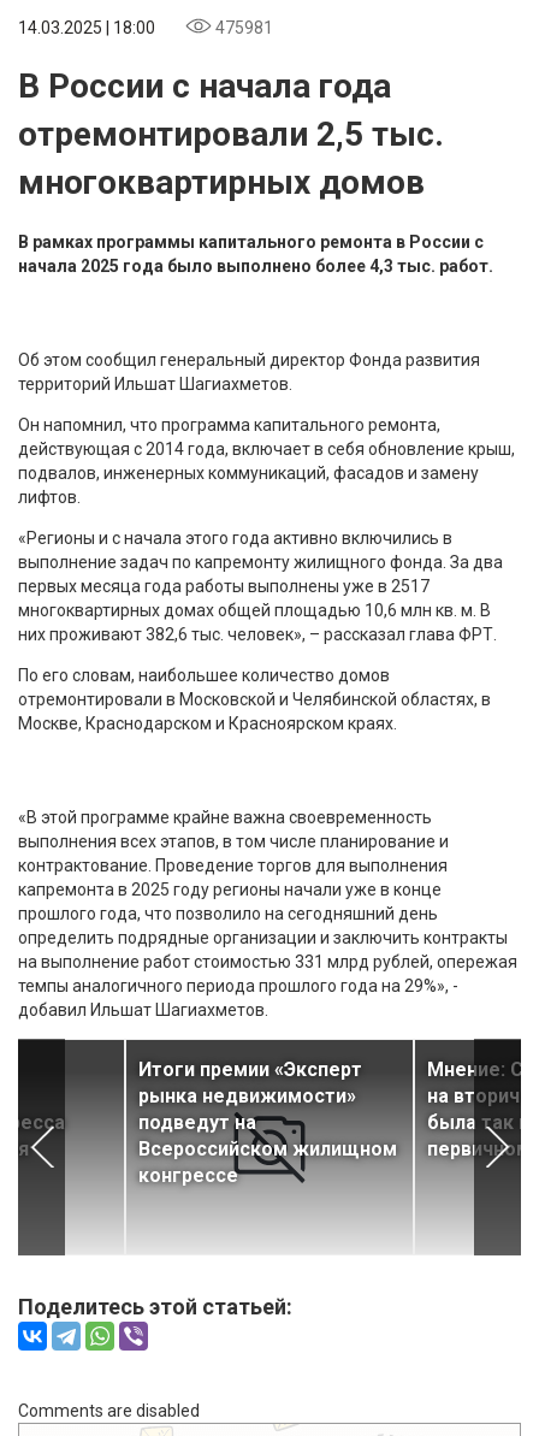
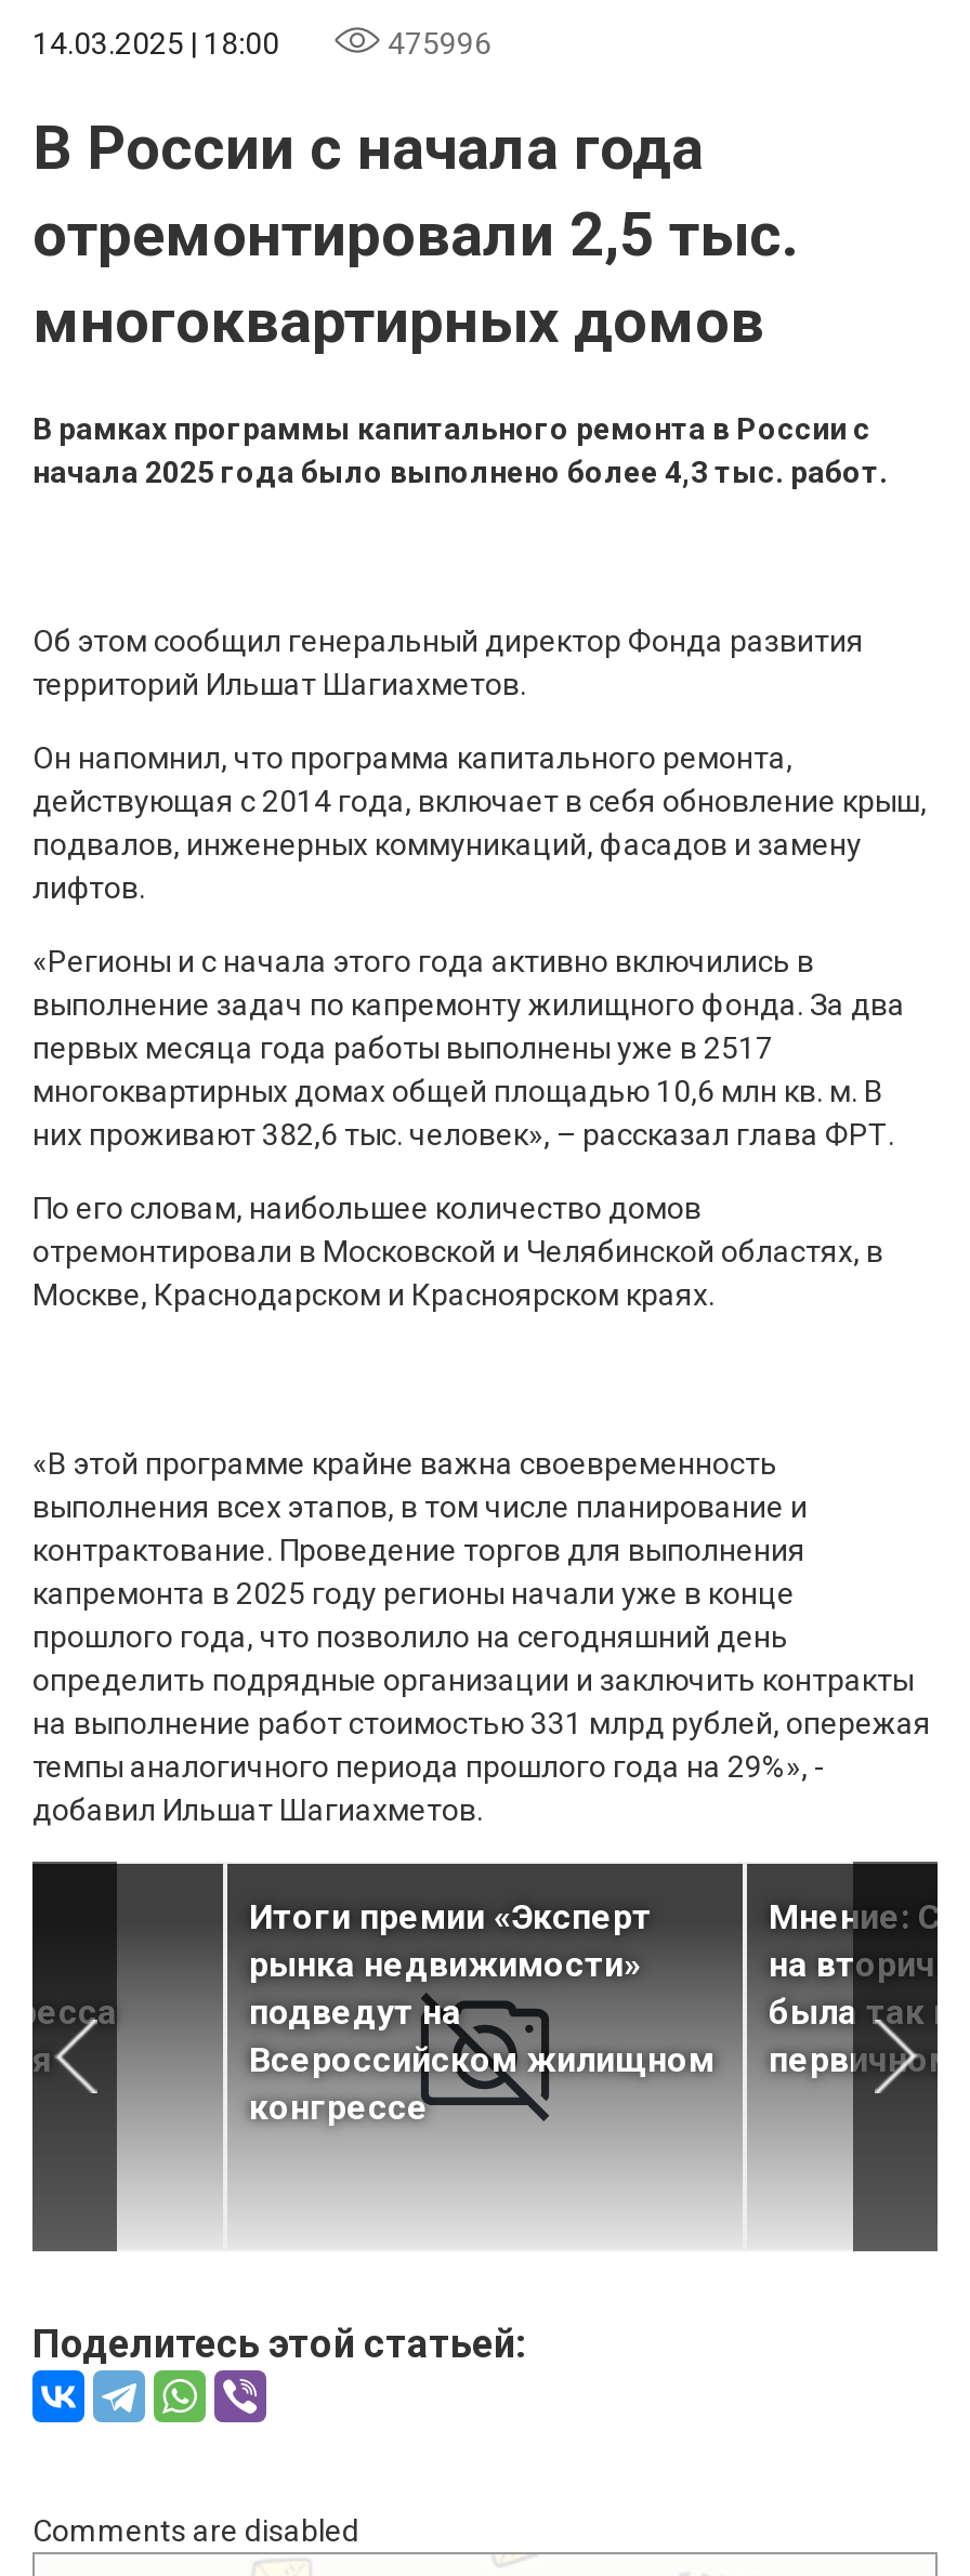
- 475981
+ 475996
